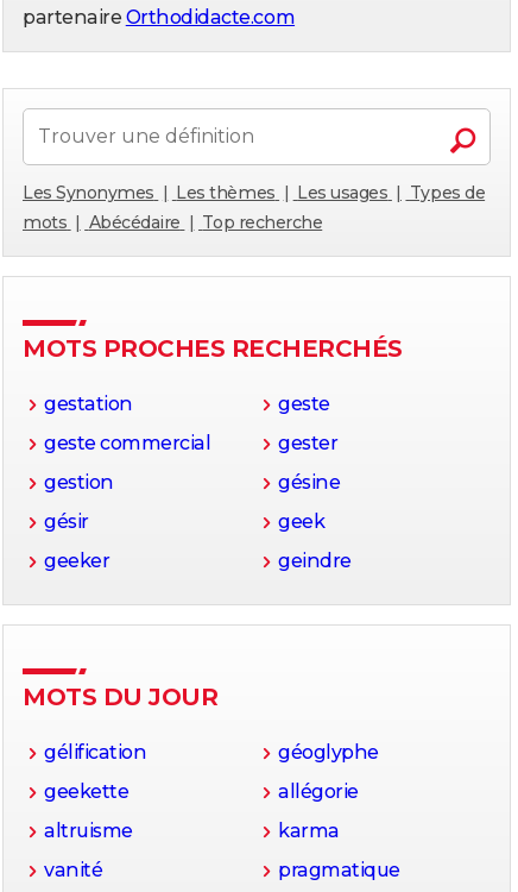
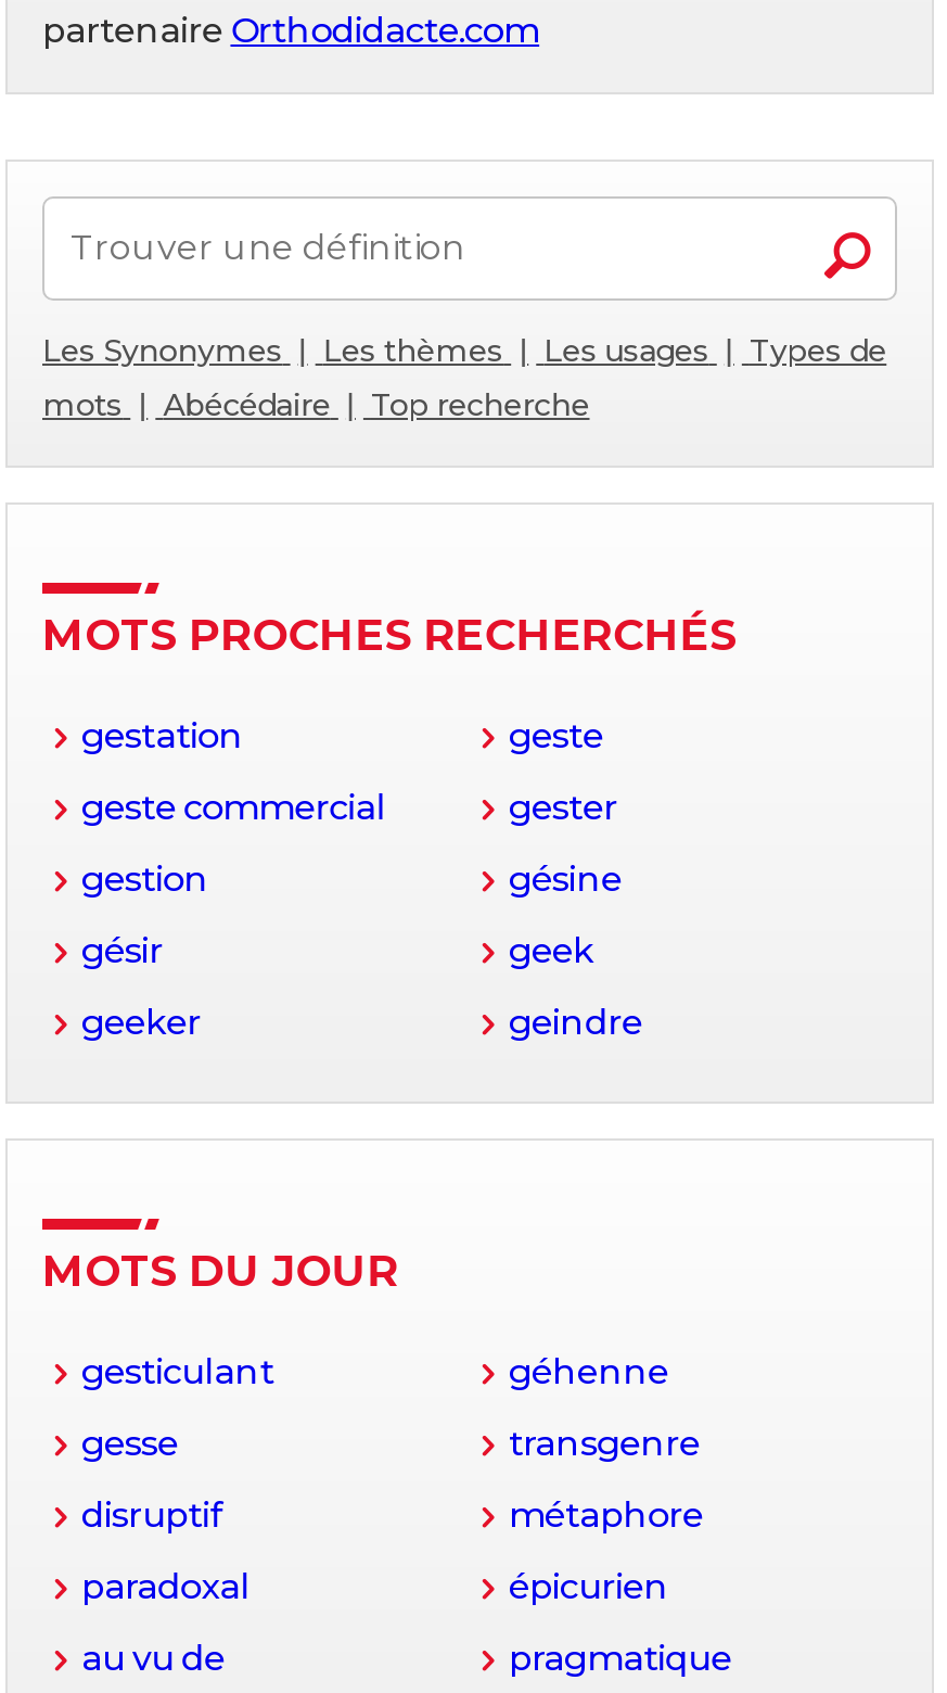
- gélification
- géoglyphe
- geekette
- allégorie
- altruisme
- karma
- vanité
+ gesticulant
+ géhenne
+ gesse
+ transgenre
+ disruptif
+ métaphore
+ paradoxal
+ épicurien
+ au vu de
